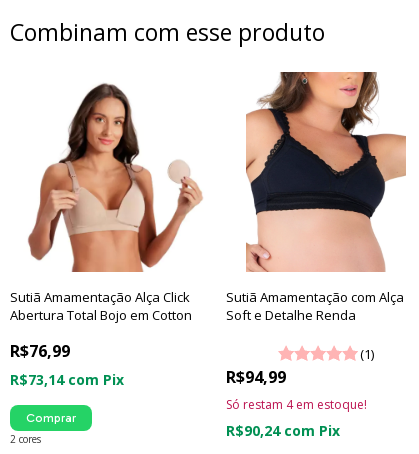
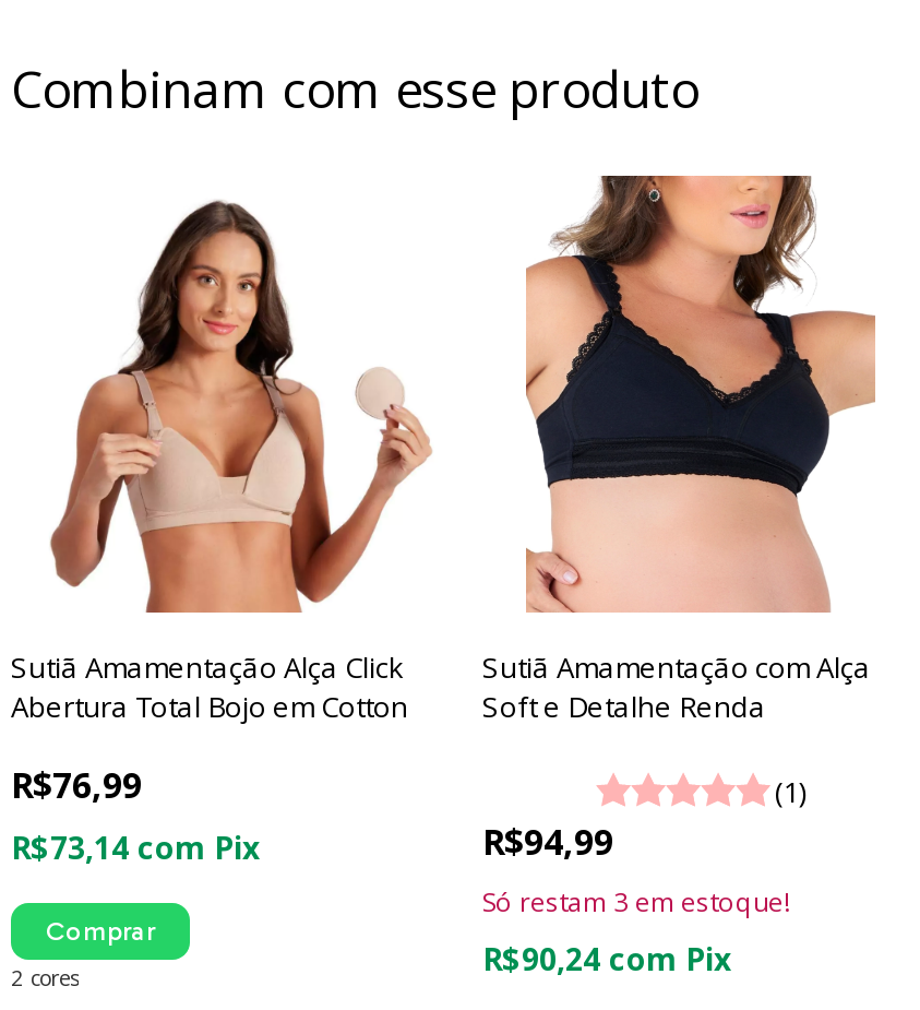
- Só restam 4 em estoque!
+ Só restam 3 em estoque!
